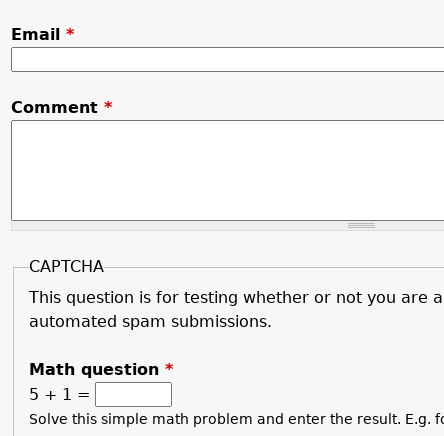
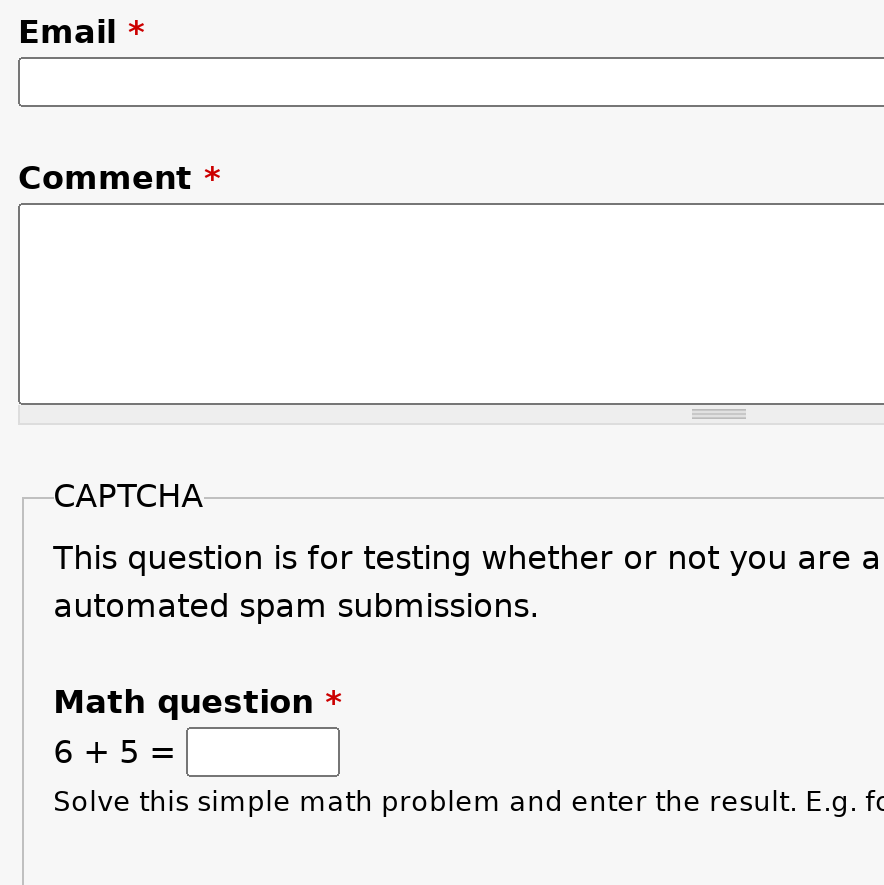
- 5 + 1 =
+ 6 + 5 =
